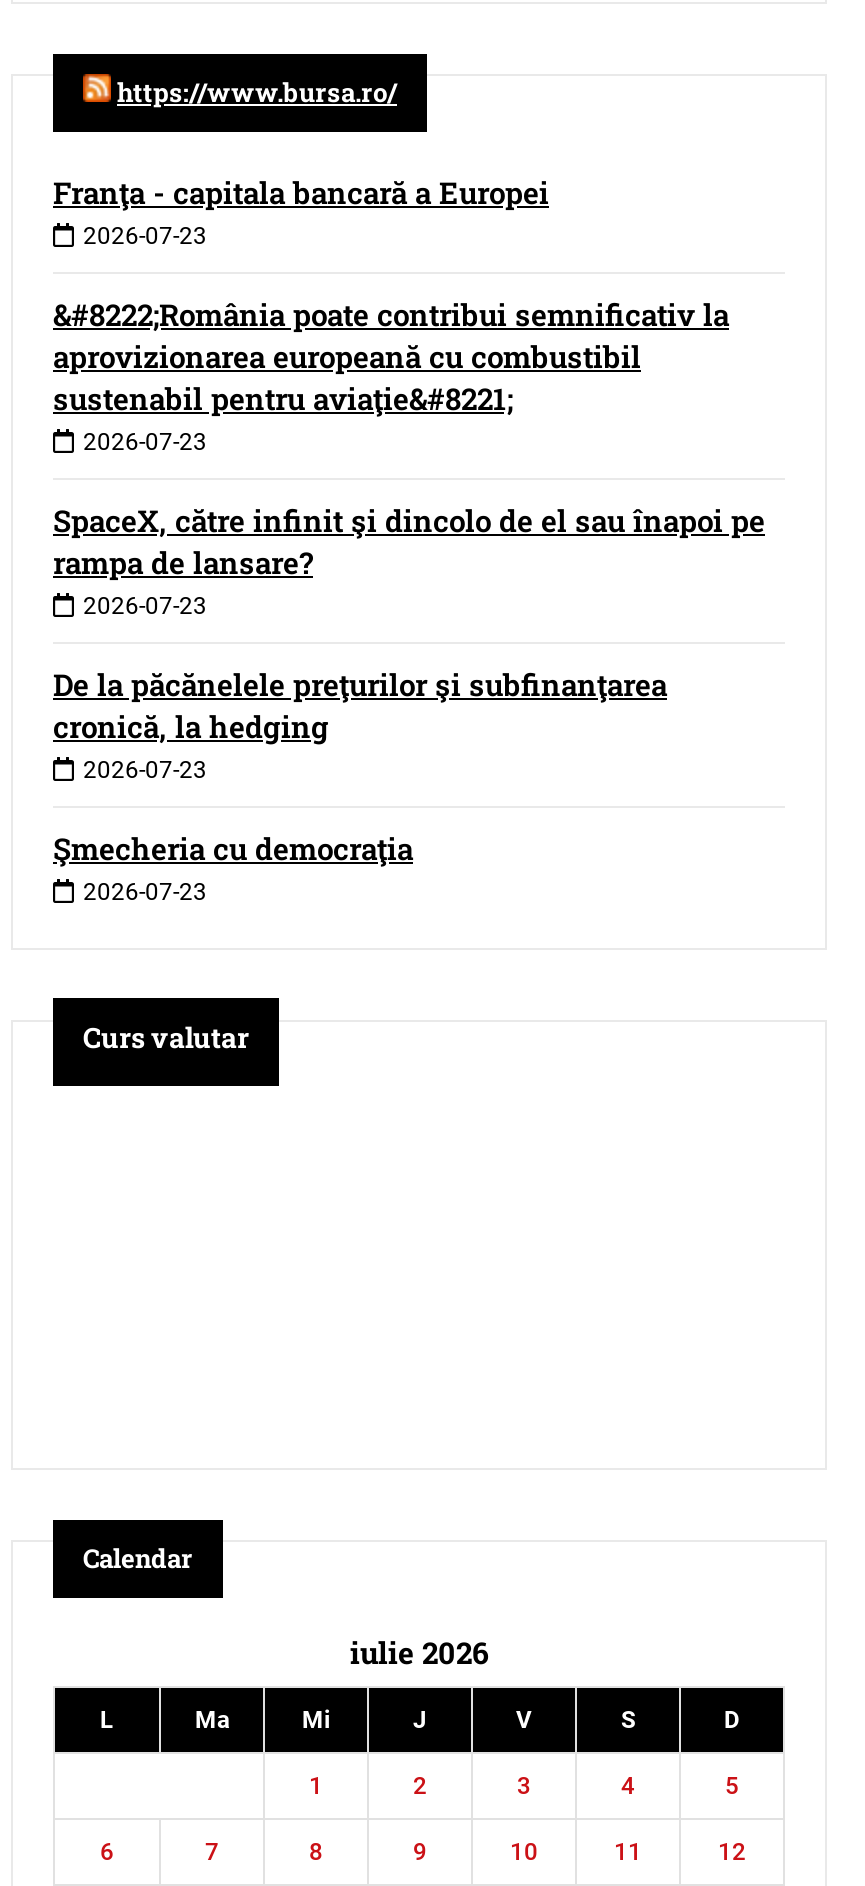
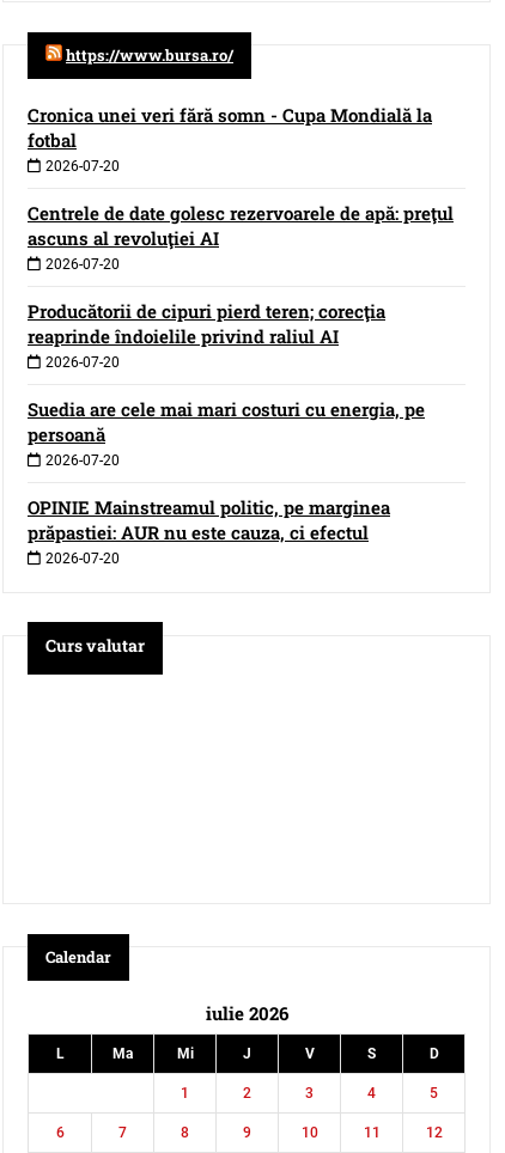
- Franţa - capitala bancară a Europei
- 2026-07-23
+ Cronica unei veri fără somn - Cupa Mondială la
+ fotbal
+ 2026-07-20

- &#8222;România poate contribui semnificativ la
- aprovizionarea europeană cu combustibil
- sustenabil pentru aviaţie&#8221;
- 2026-07-23
+ Centrele de date golesc rezervoarele de apă: preţul
+ ascuns al revoluţiei AI
+ 2026-07-20

- SpaceX, către infinit şi dincolo de el sau înapoi pe
- rampa de lansare?
- 2026-07-23
+ Producătorii de cipuri pierd teren; corecţia
+ reaprinde îndoielile privind raliul AI
+ 2026-07-20

- De la păcănelele preţurilor şi subfinanţarea
- cronică, la hedging
- 2026-07-23
+ Suedia are cele mai mari costuri cu energia, pe
+ persoană
+ 2026-07-20

- Şmecheria cu democraţia
- 2026-07-23
+ OPINIE Mainstreamul politic, pe marginea
+ prăpastiei: AUR nu este cauza, ci efectul
+ 2026-07-20
